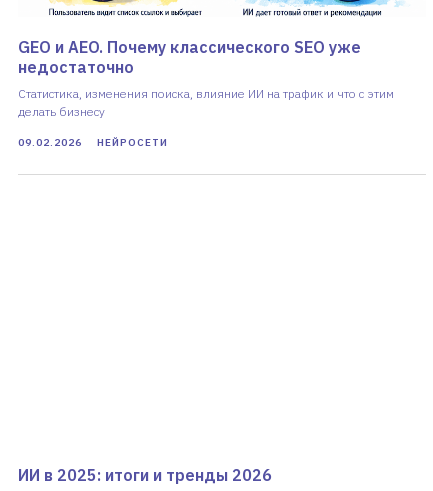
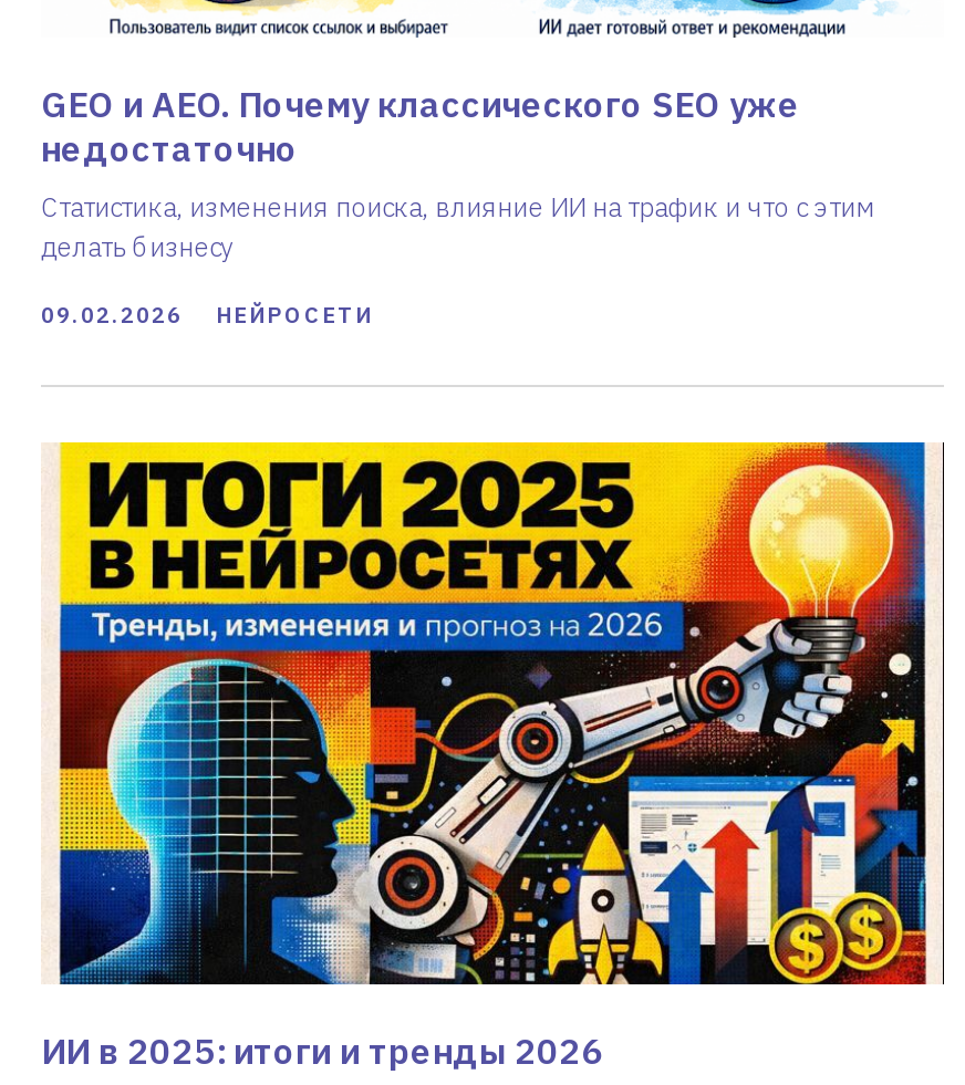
+ [image]
